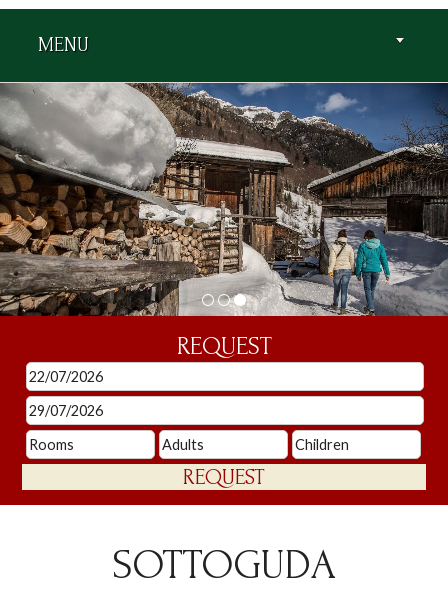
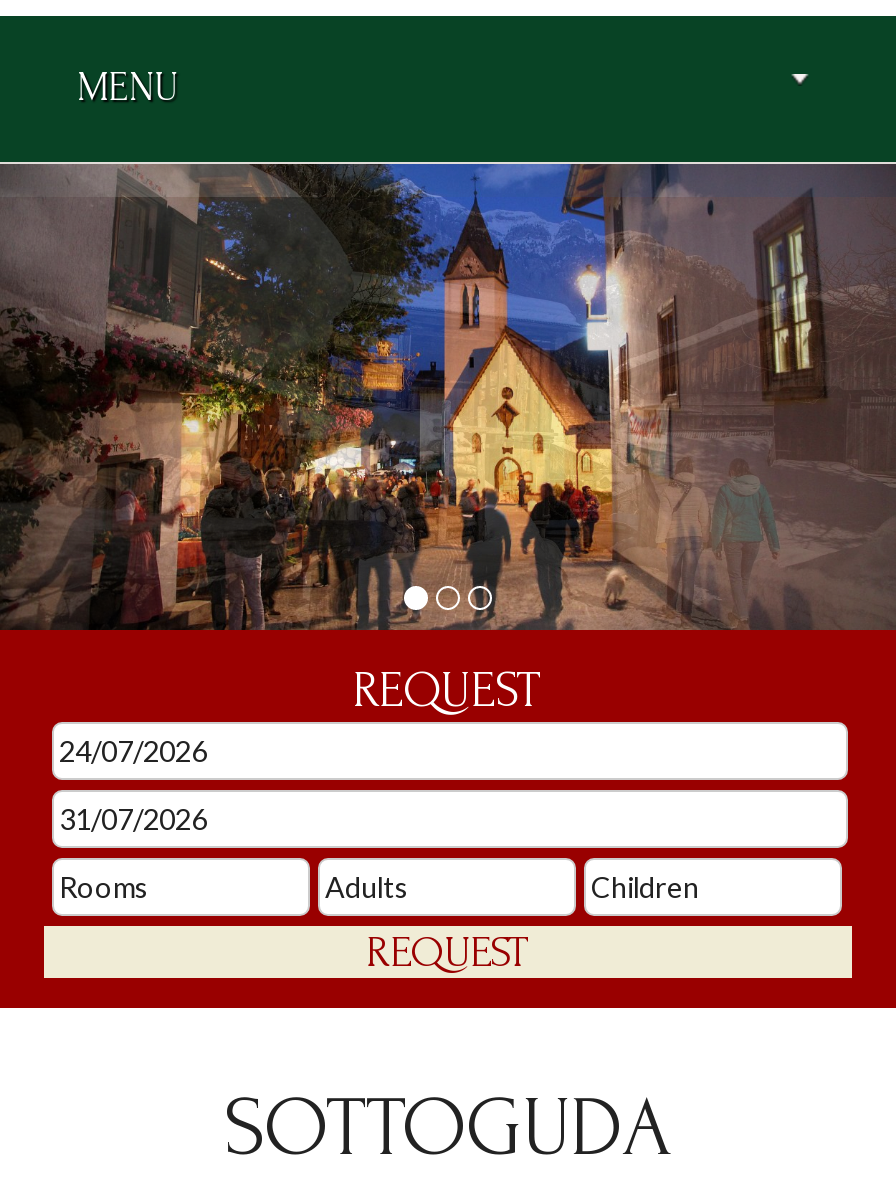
- [image]
+ [image]
